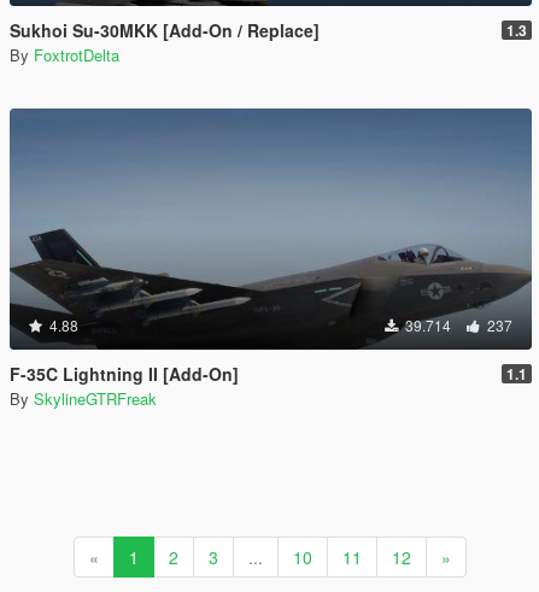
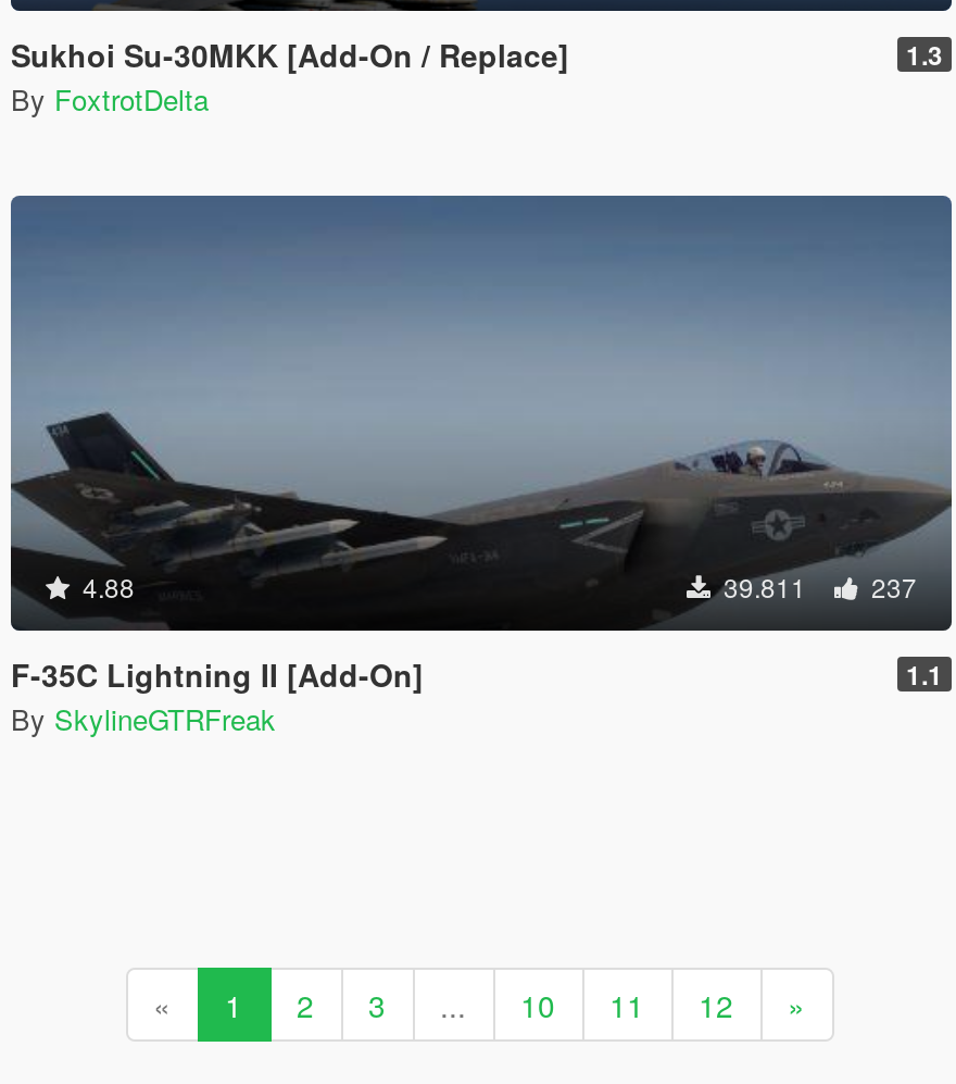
- 39.714 237
+ 39.811 237
